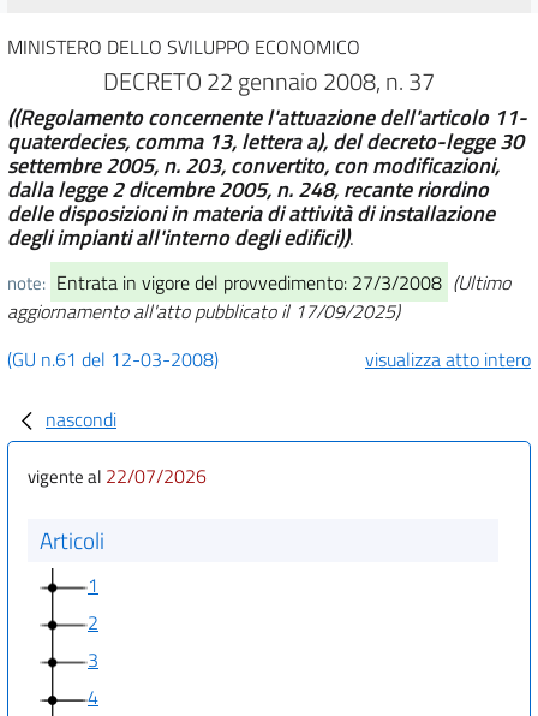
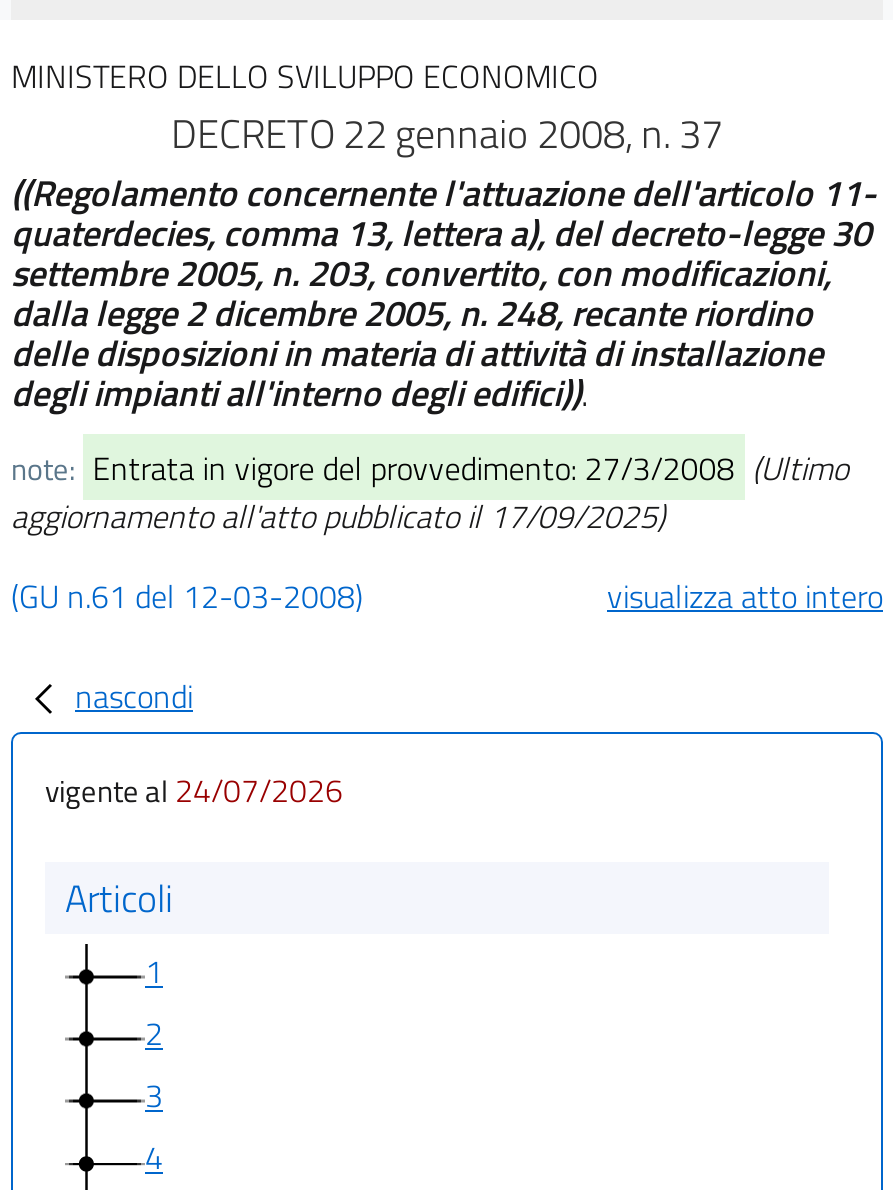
- vigente al 22/07/2026
+ vigente al 24/07/2026
